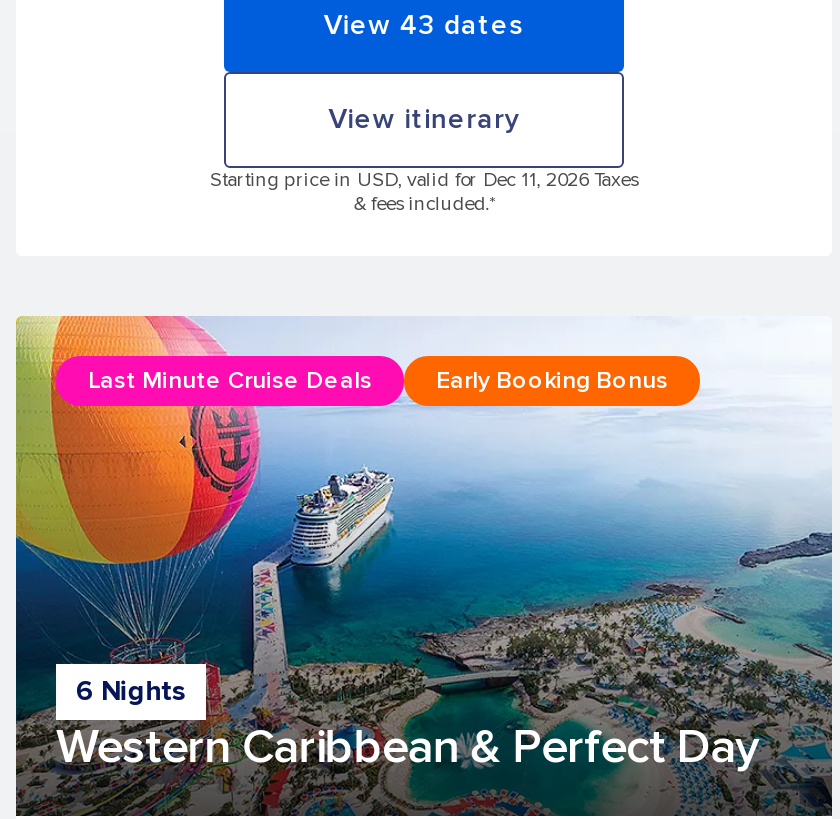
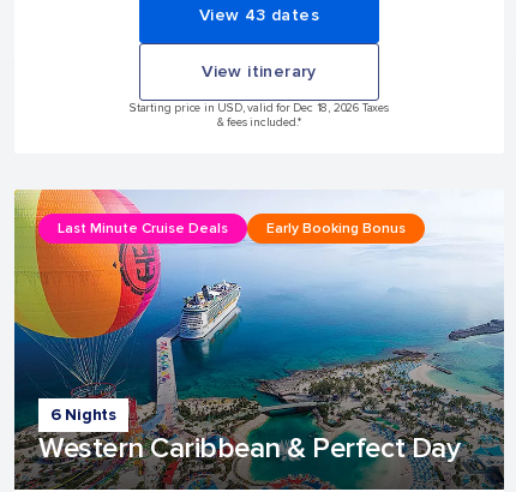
- Starting price in USD, valid for Dec 11, 2026 Taxes
+ Starting price in USD, valid for Dec 18, 2026 Taxes
